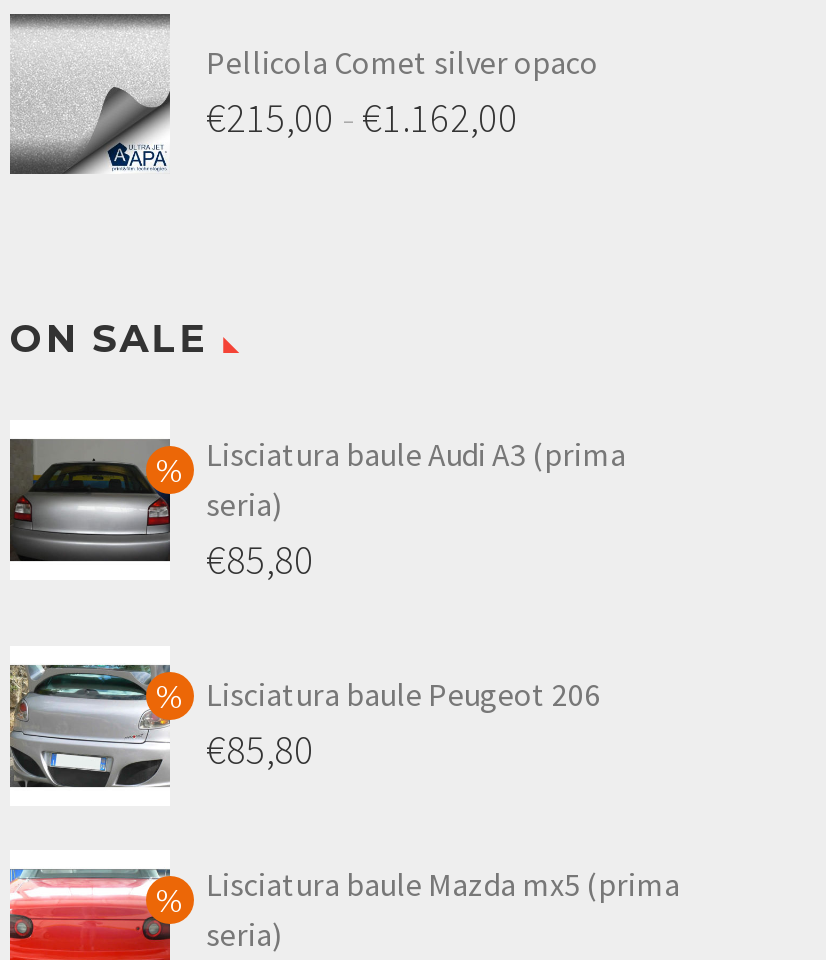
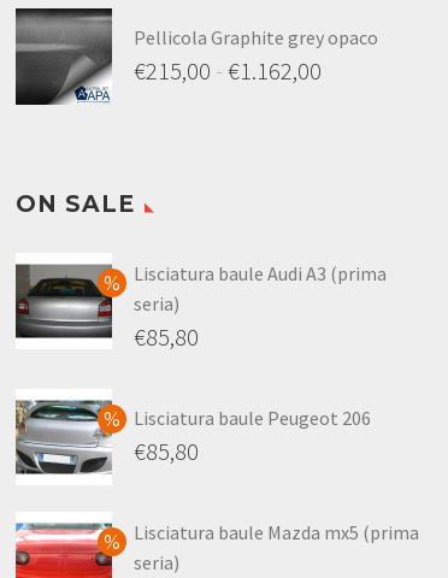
- [image]
- Pellicola Comet silver opaco
+ [image]
+ Pellicola Graphite grey opaco
